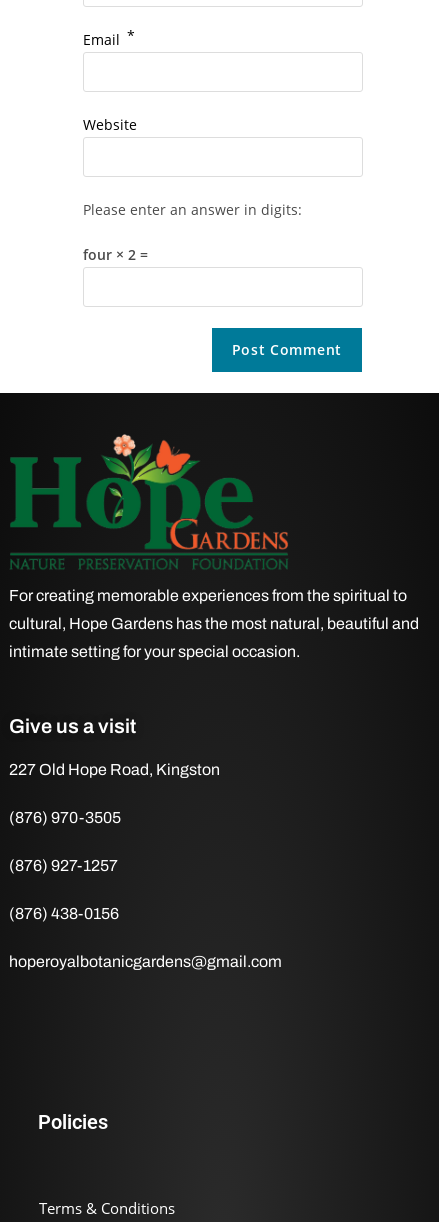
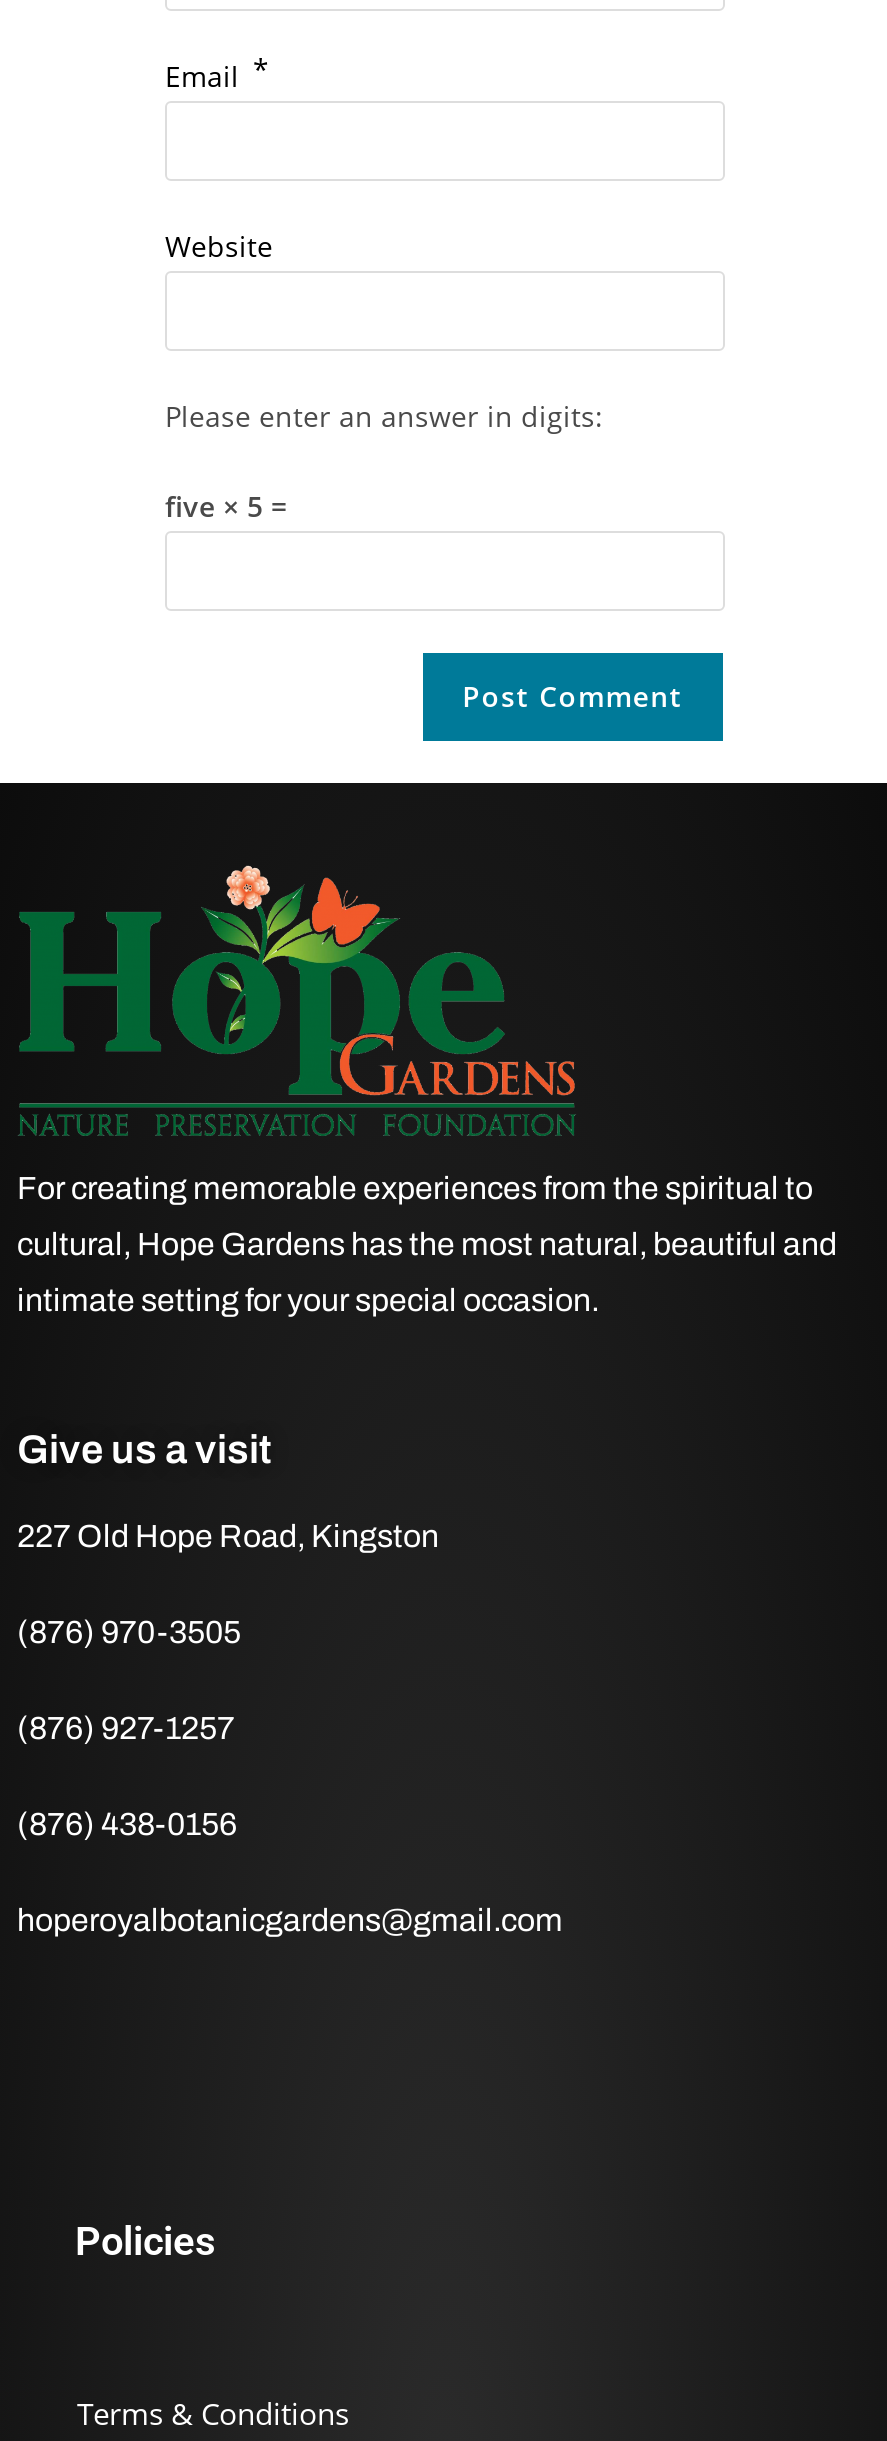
- four × 2 =
+ five × 5 =
